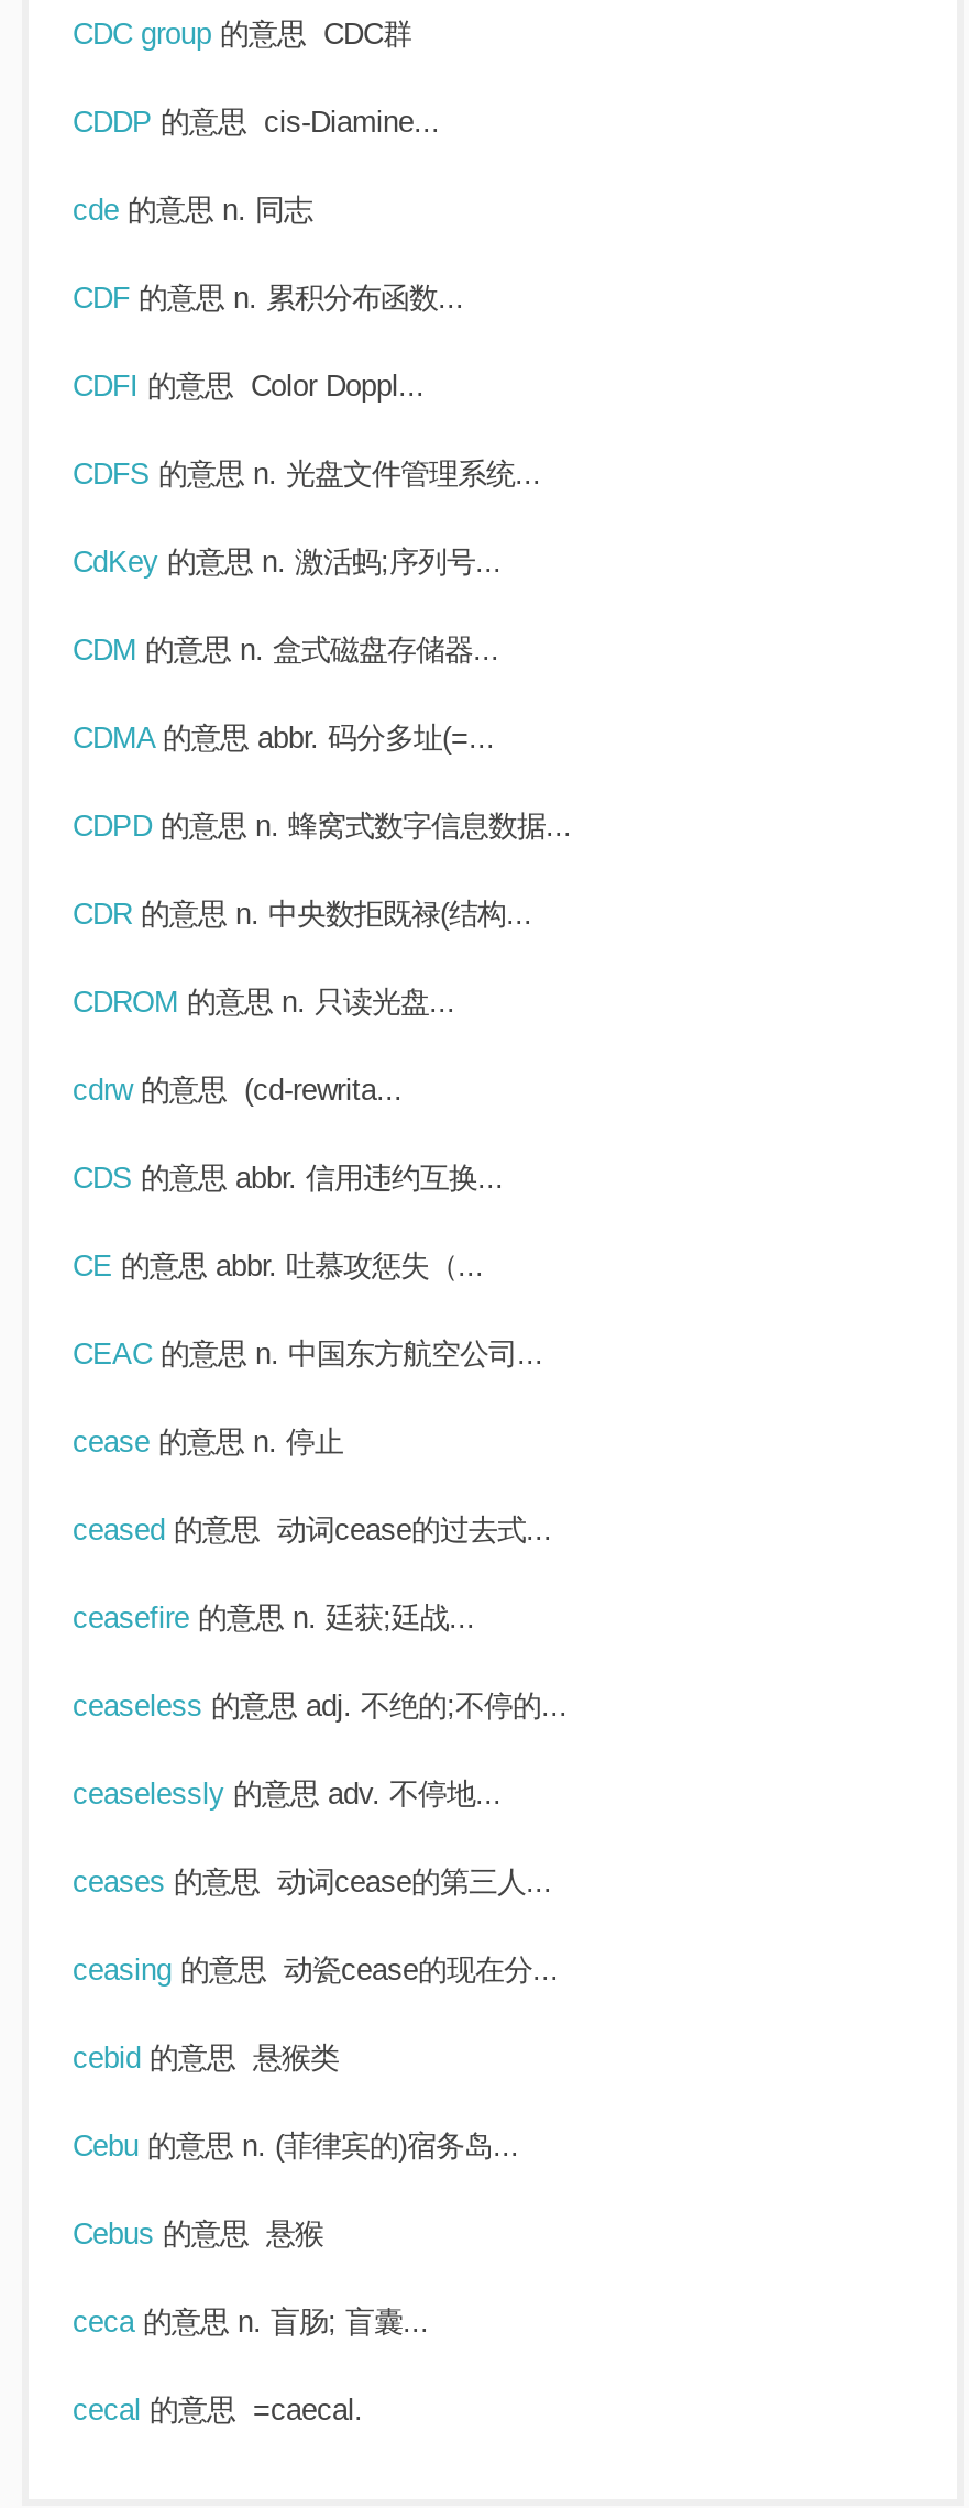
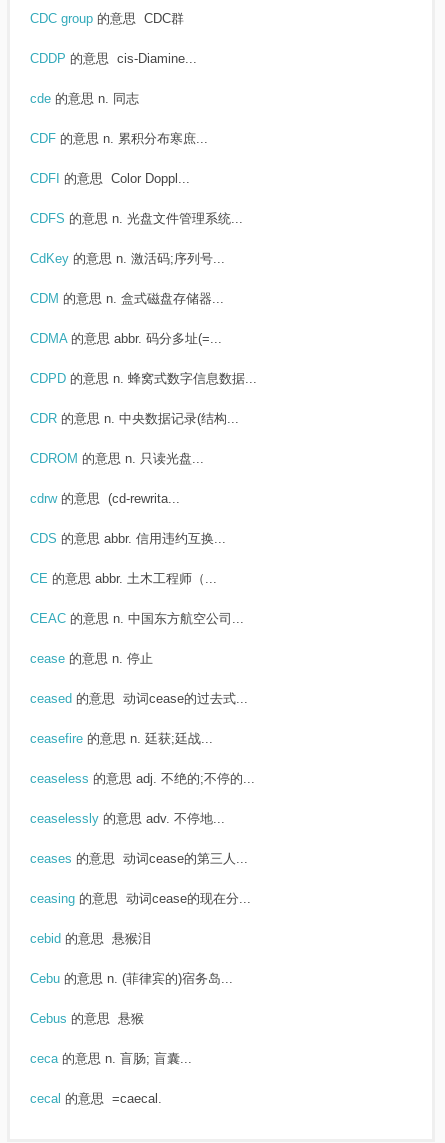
- CDF的意思 n. 累积分布函数...
+ CDF的意思 n. 累积分布寒庶...

- CdKey的意思 n. 激活蚂;序列号...
+ CdKey的意思 n. 激活码;序列号...

- CDR的意思 n. 中央数拒既禄(结构...
+ CDR的意思 n. 中央数据记录(结构...

- CE的意思 abbr. 吐慕攻惩失（...
+ CE的意思 abbr. 土木工程师（...

- ceasing的意思 动瓷cease的现在分...
+ ceasing的意思 动词cease的现在分...

- cebid的意思 悬猴类
+ cebid的意思 悬猴泪
